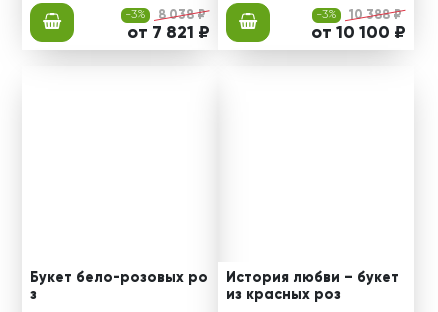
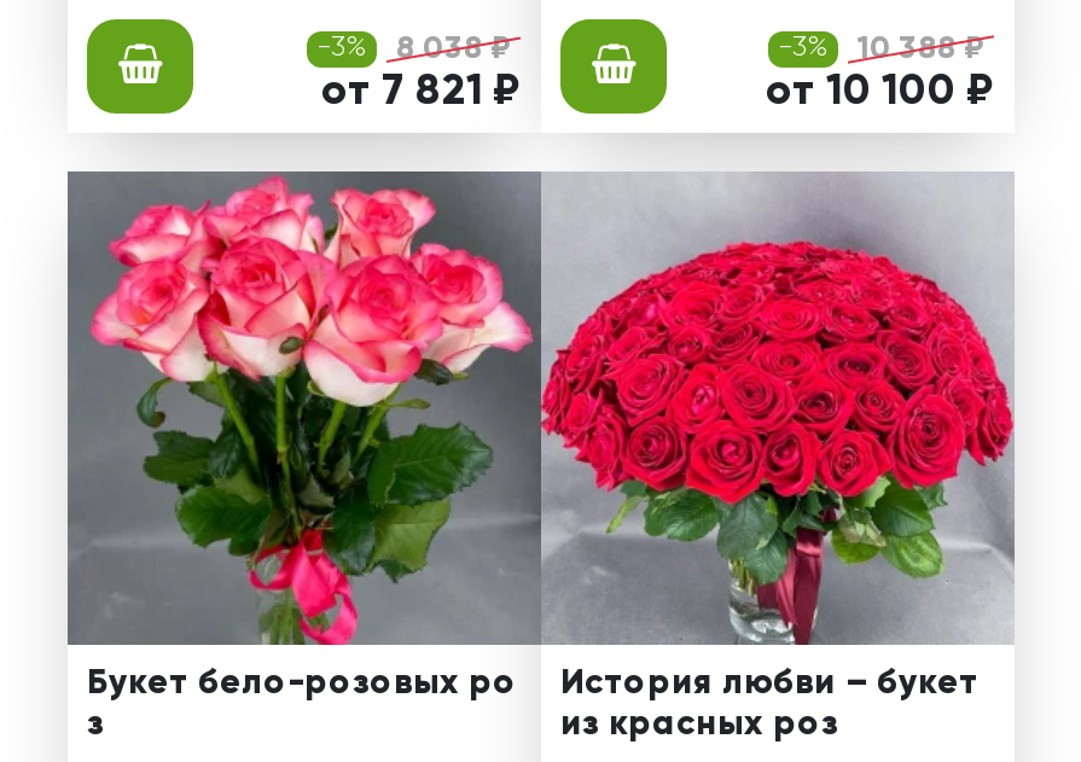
+ [image]
